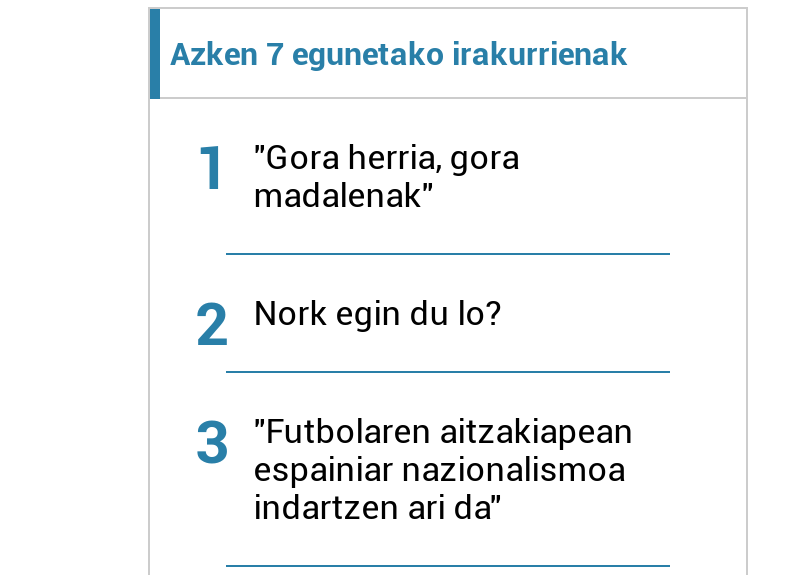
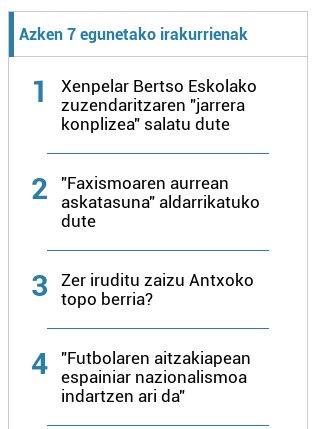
- "Gora herria, gora
- madalenak"
+ Xenpelar Bertso Eskolako
+ zuzendaritzaren "jarrera
+ konplizea" salatu dute

- Nork egin du lo?
+ "Faxismoaren aurrean
+ askatasuna" aldarrikatuko
+ dute

+ Zer iruditu zaizu Antxoko
+ topo berria?
+ 4
